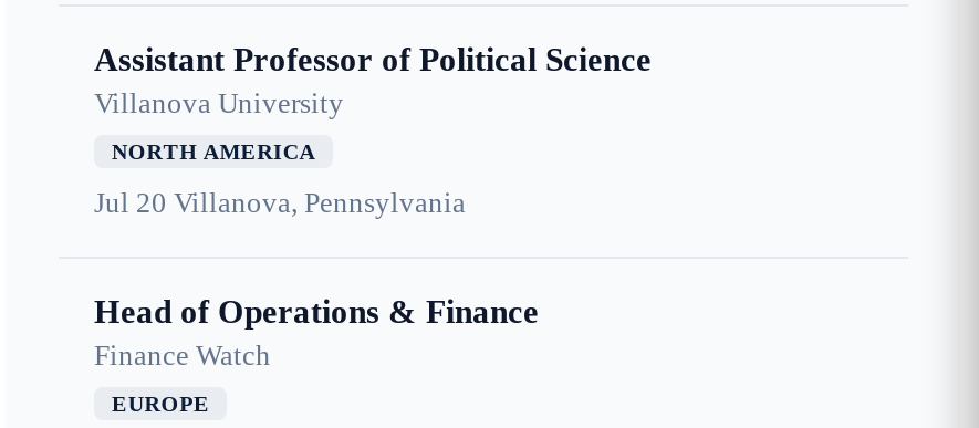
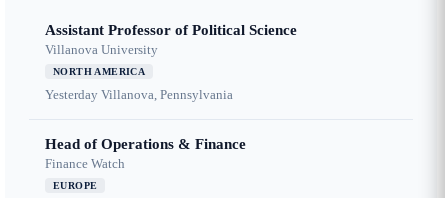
- Jul 20 Villanova, Pennsylvania
+ Yesterday Villanova, Pennsylvania
